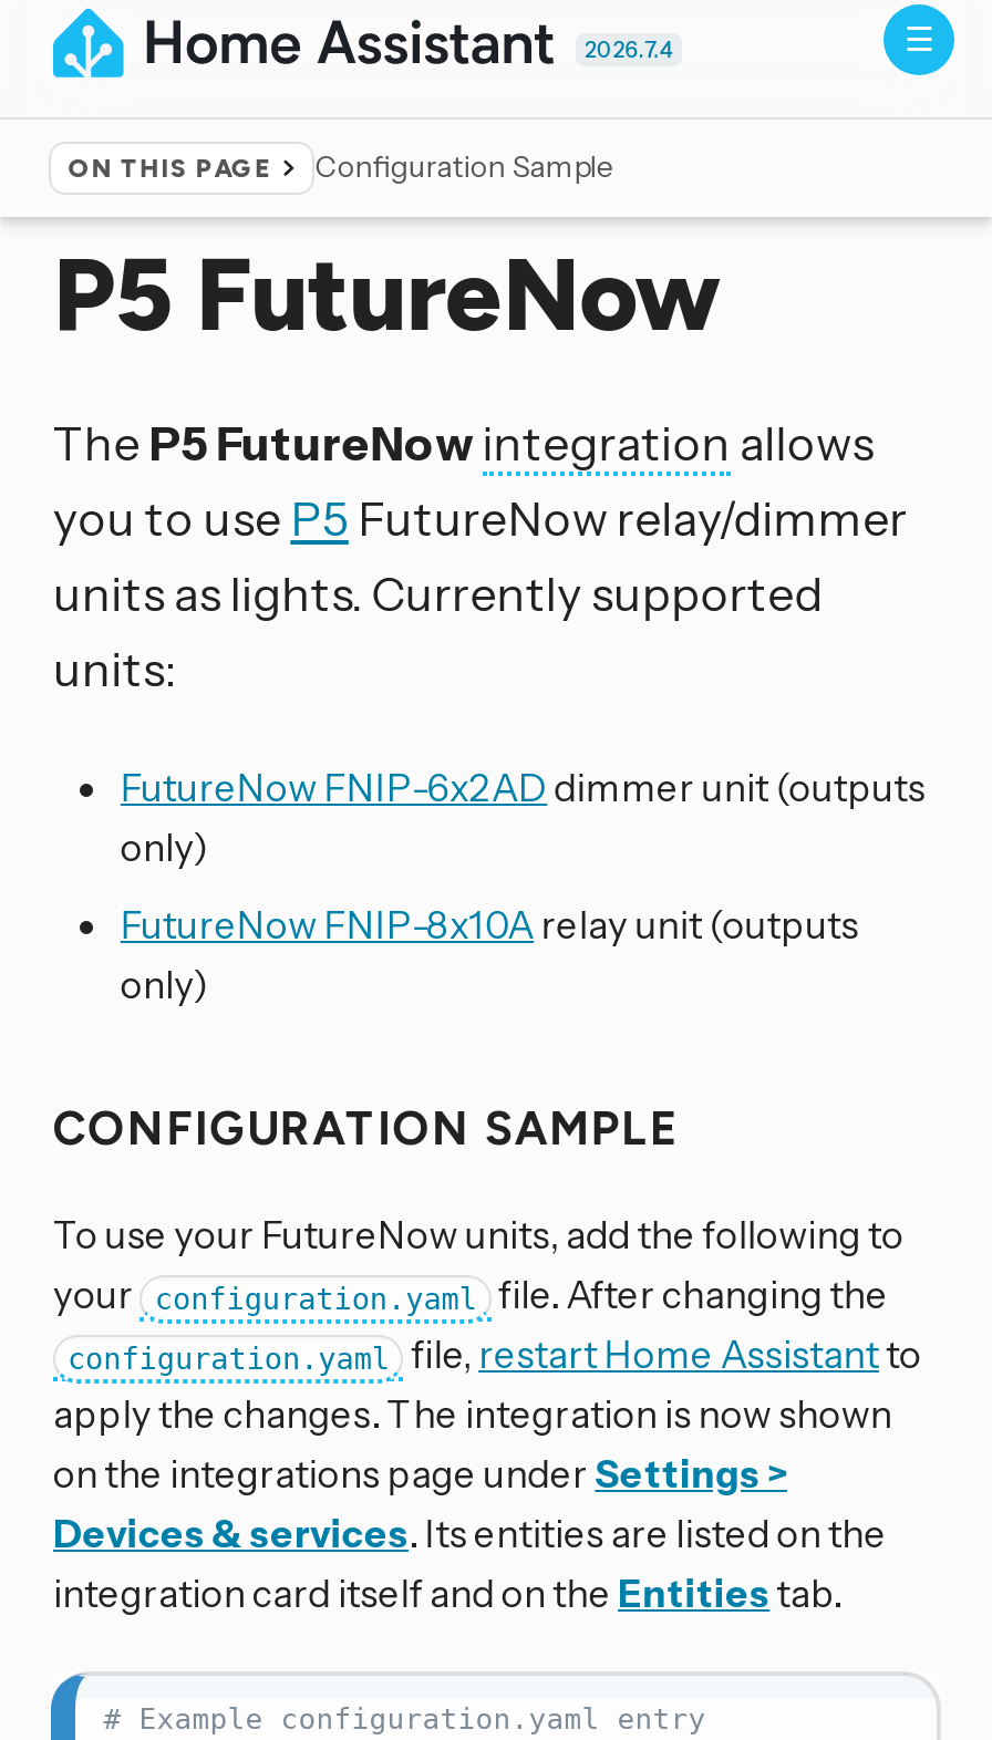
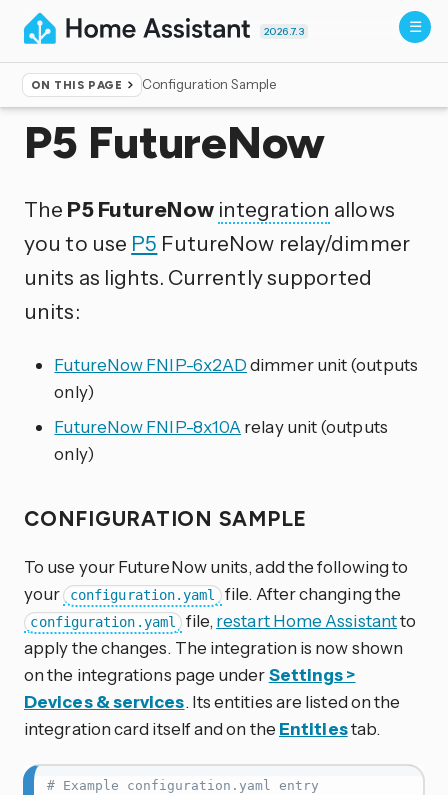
- 2026.7.4
+ 2026.7.3
